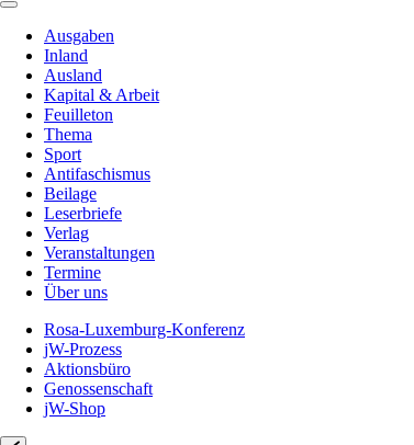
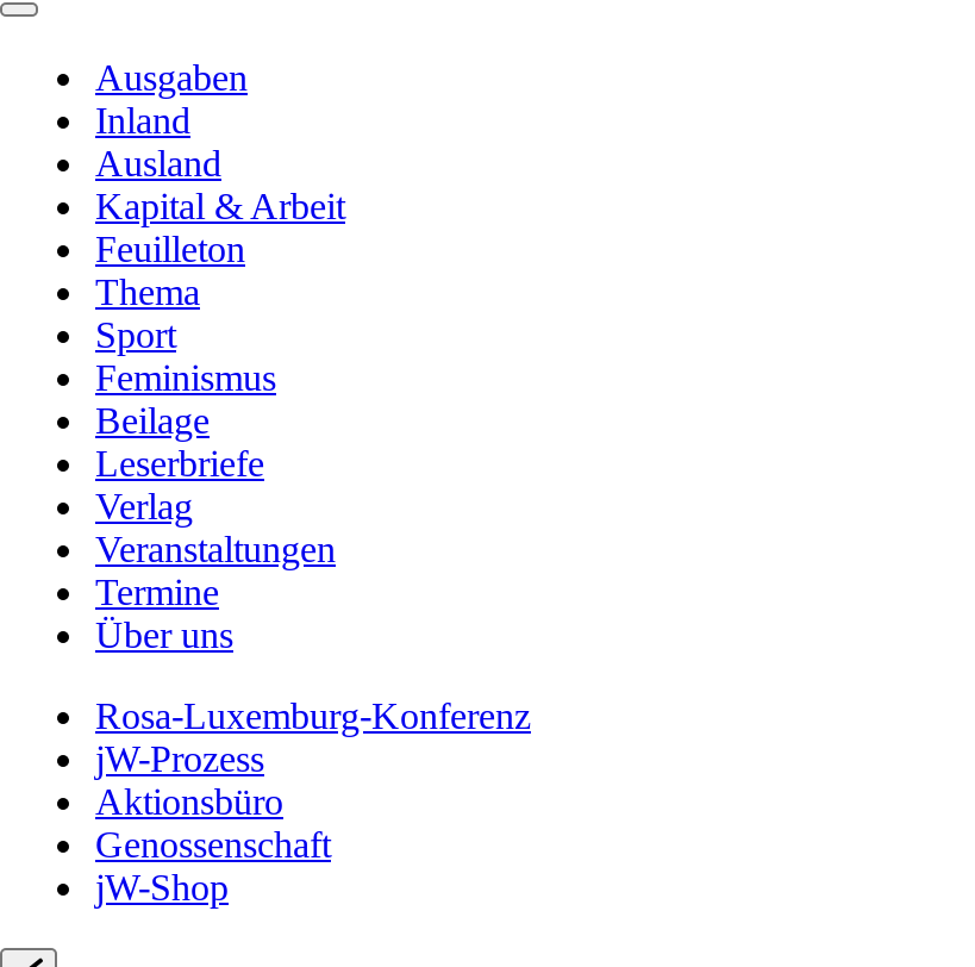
- Antifaschismus
+ Feminismus
